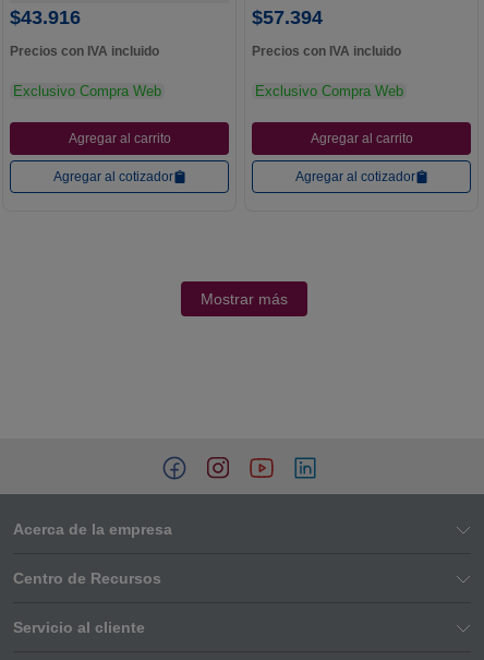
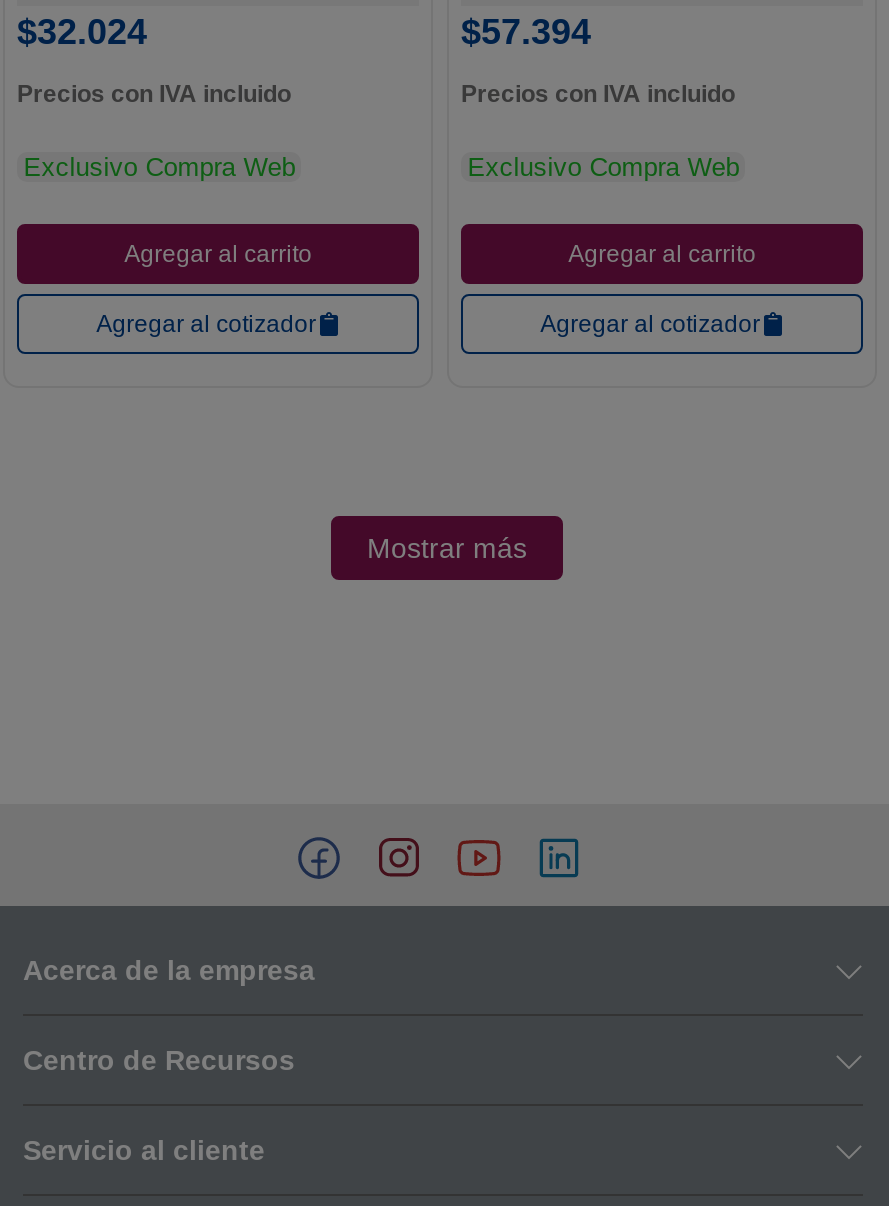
- $43.916
+ $32.024
